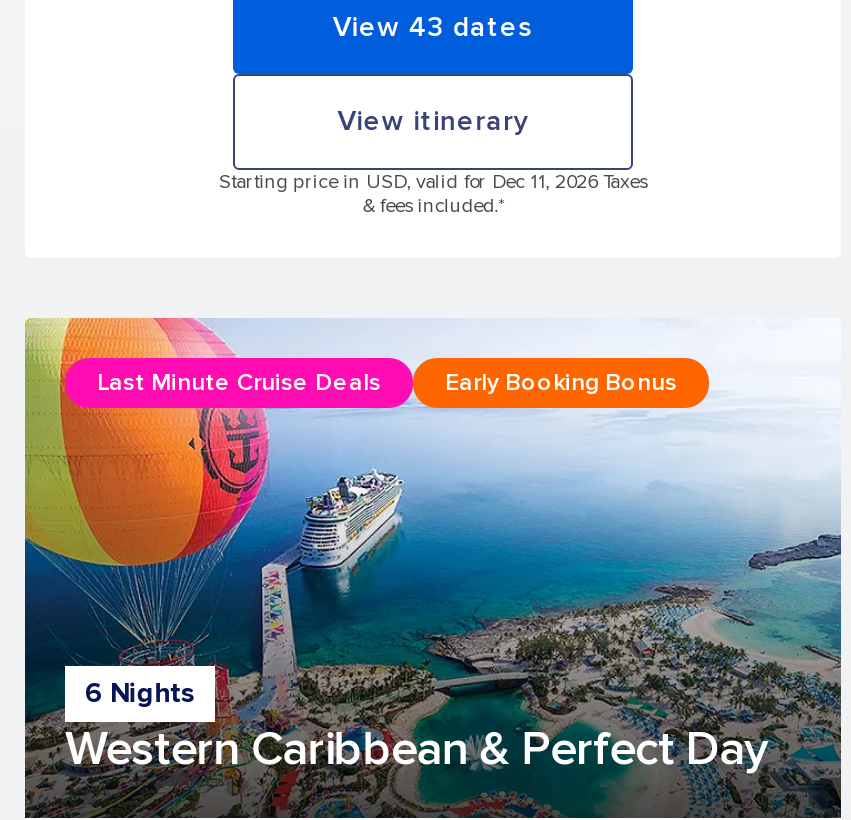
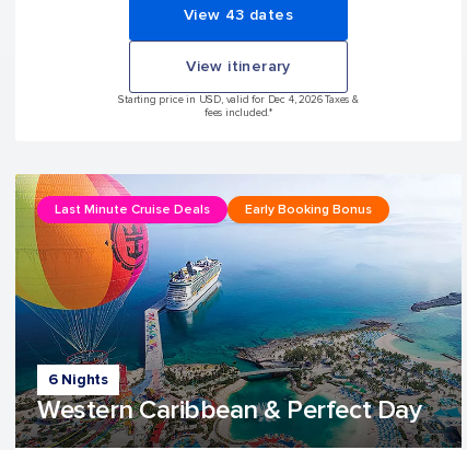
- Starting price in USD, valid for Dec 11, 2026 Taxes
- & fees included.*
+ Starting price in USD, valid for Dec 4, 2026 Taxes &
+ fees included.*
